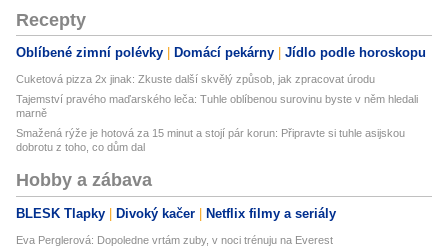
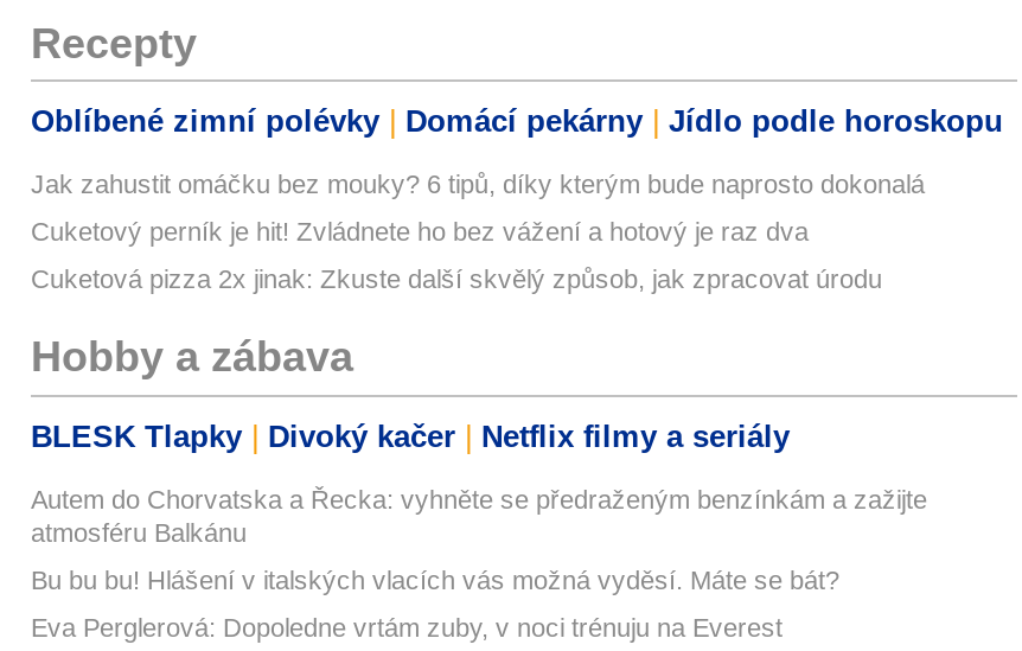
+ Jak zahustit omáčku bez mouky? 6 tipů, díky kterým bude naprosto dokonalá
+ Cuketový perník je hit! Zvládnete ho bez vážení a hotový je raz dva

- Tajemství pravého maďarského leča: Tuhle oblíbenou surovinu byste v něm hledali
- marně
- Smažená rýže je hotová za 15 minut a stojí pár korun: Připravte si tuhle asijskou
- dobrotu z toho, co dům dal

moved up: Hobby a zábava | BLESK Tlapky | Divoký kačer | Netflix filmy a seriály

+ Autem do Chorvatska a Řecka: vyhněte se předraženým benzínkám a zažijte
+ atmosféru Balkánu
+ Bu bu bu! Hlášení v italských vlacích vás možná vyděsí. Máte se bát?
